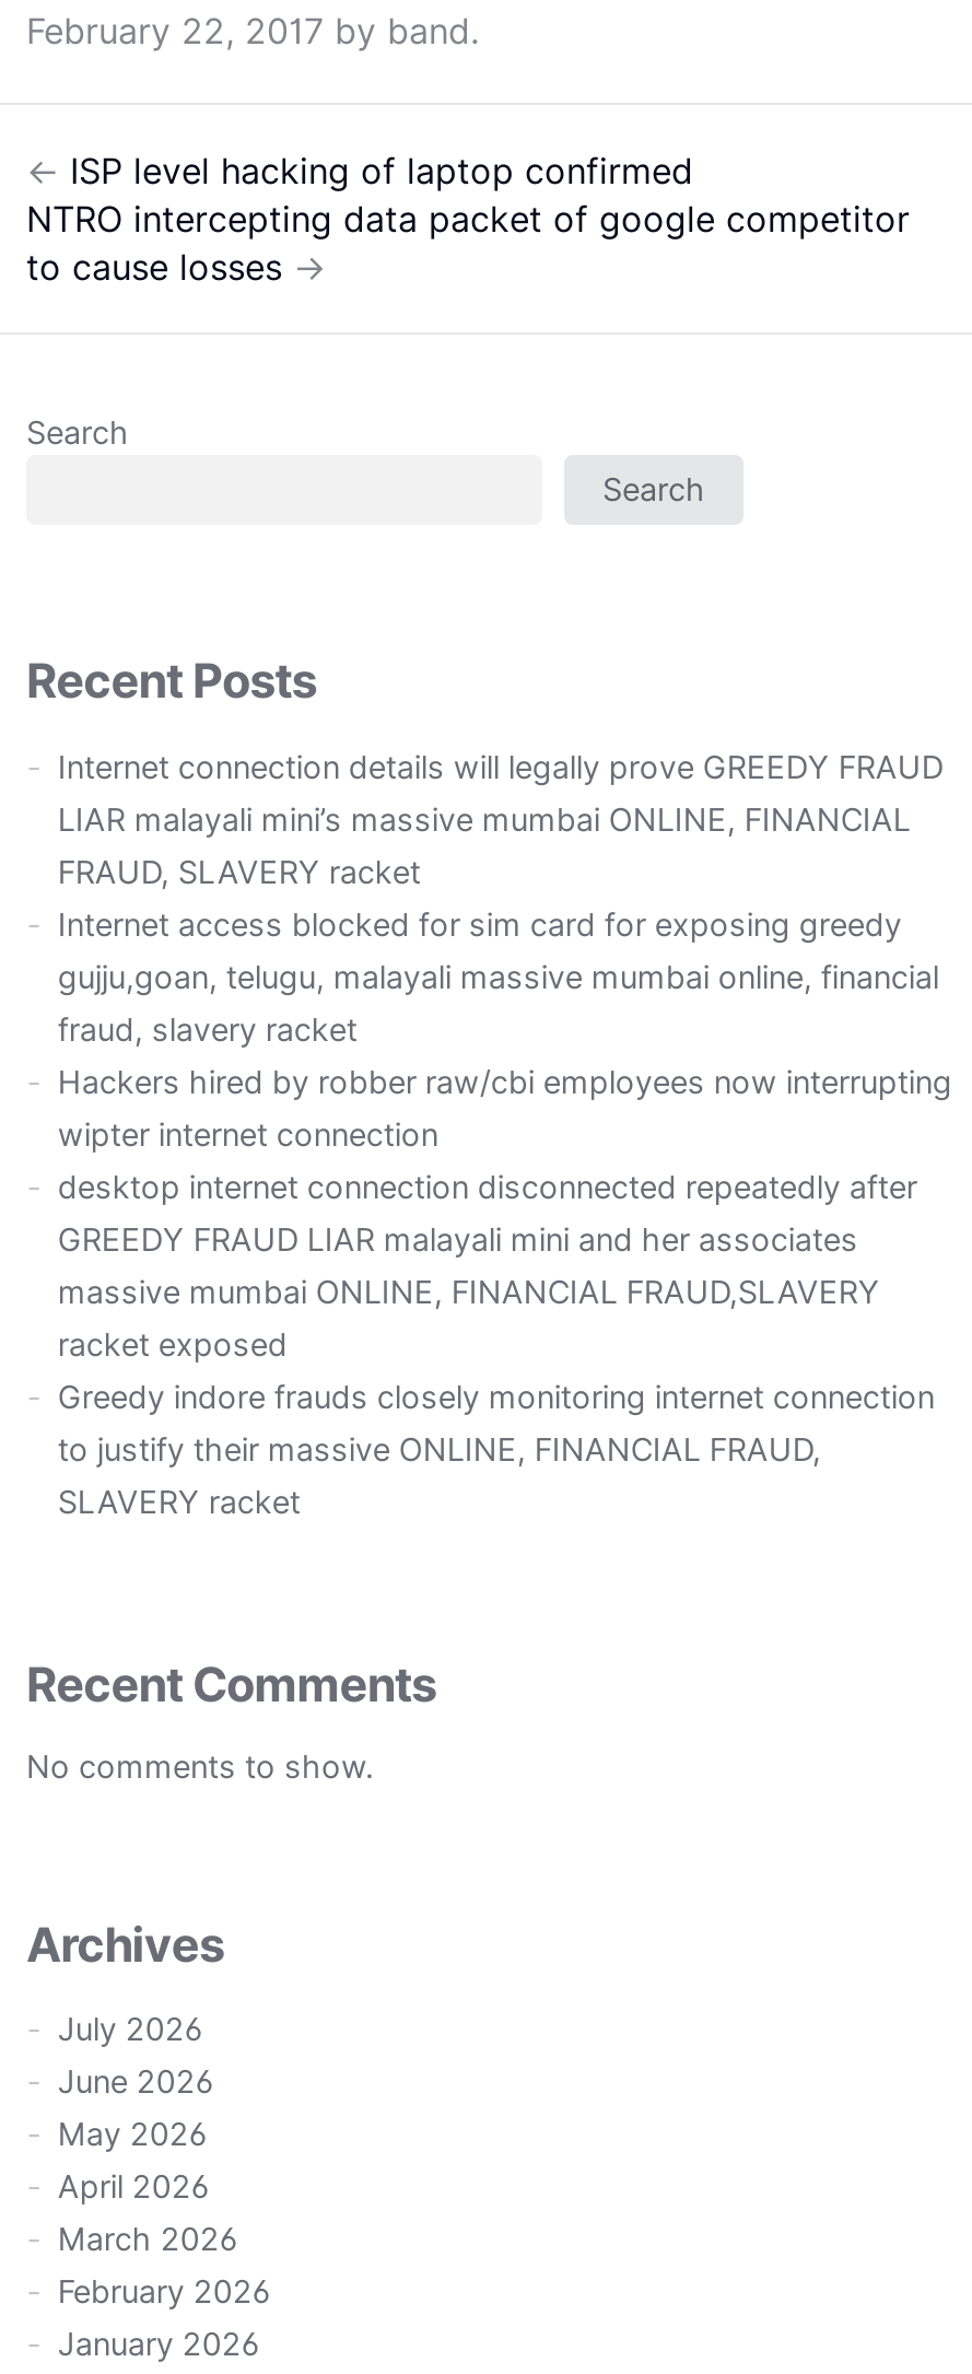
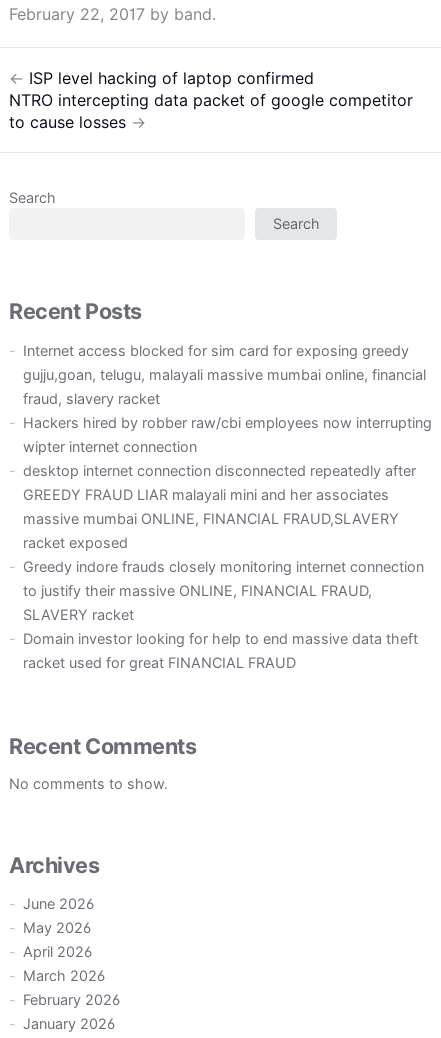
- Internet connection details will legally prove GREEDY FRAUD
- LIAR malayali mini’s massive mumbai ONLINE, FINANCIAL
- FRAUD, SLAVERY racket

moved up: Internet access blocked for sim card for exposing greedy | gujju,goan, telugu, malayali massive mumbai online, financial | fraud, slavery racket | ... | to justify their massive ONLINE, FINANCIAL FRAUD, | SLAVERY racket

+ Domain investor looking for help to end massive data theft
+ racket used for great FINANCIAL FRAUD

- July 2026
